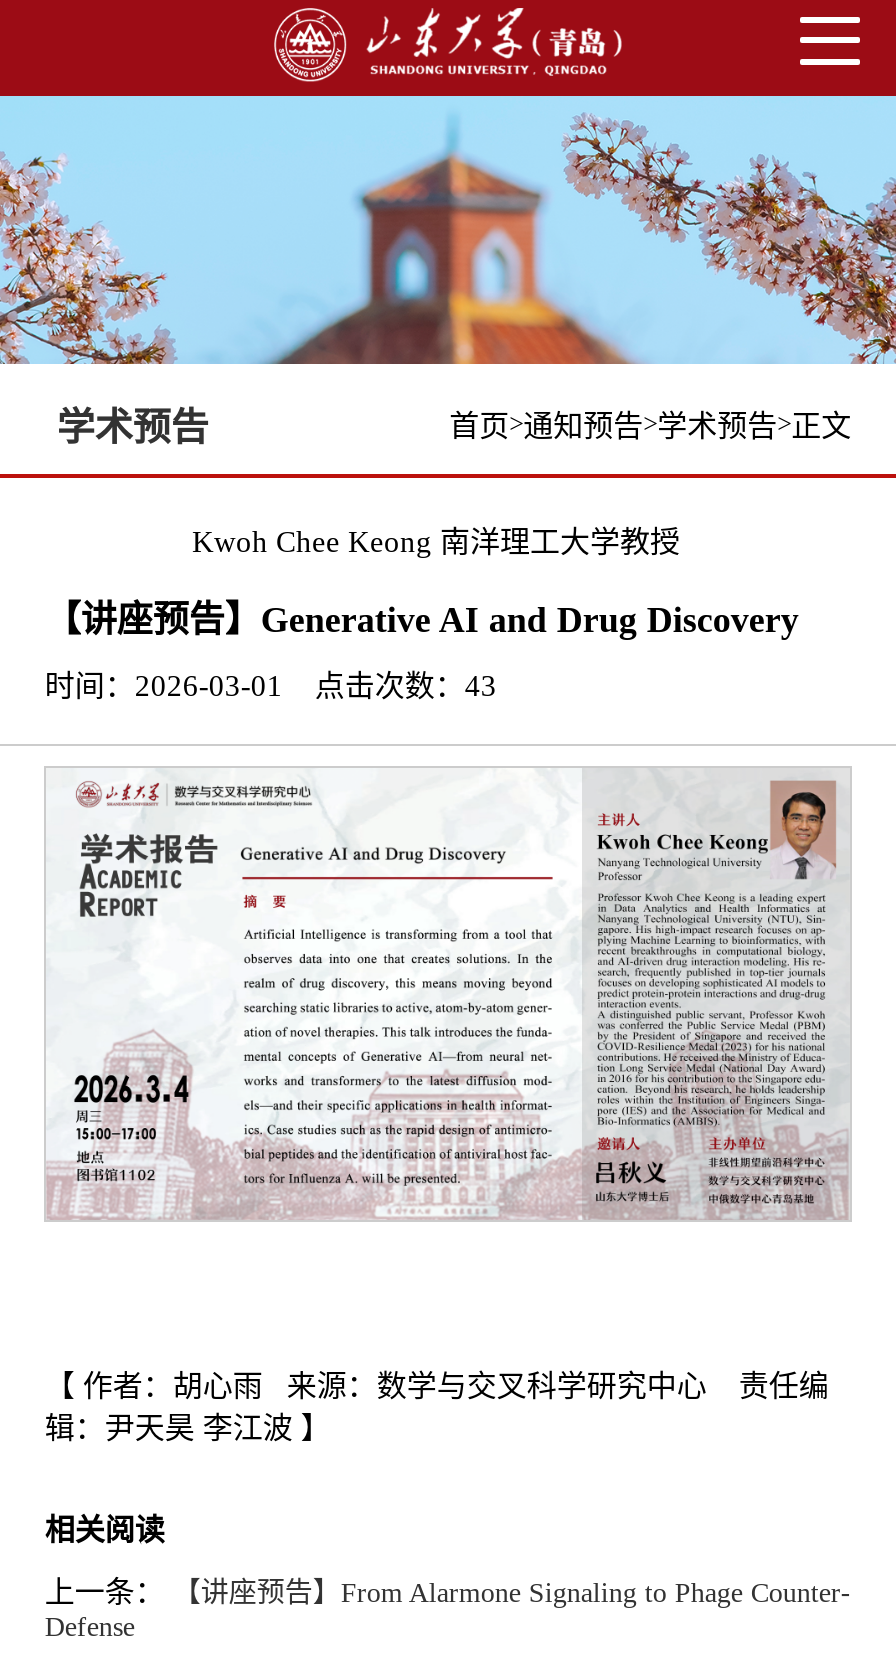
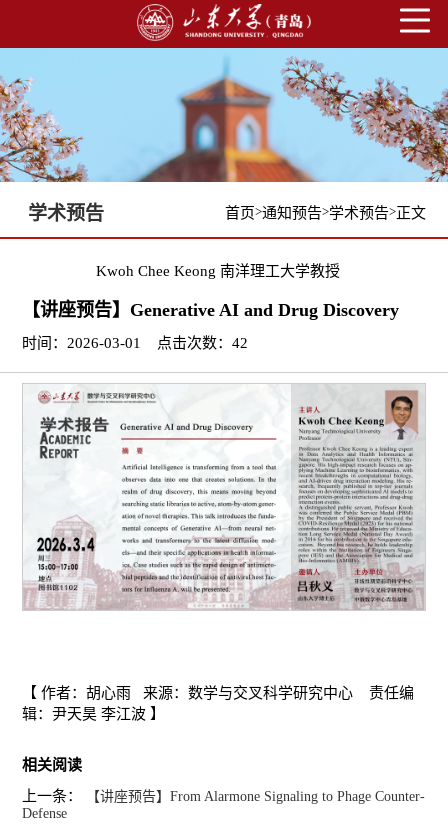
- 时间：2026-03-01 点击次数：43
+ 时间：2026-03-01 点击次数：42
